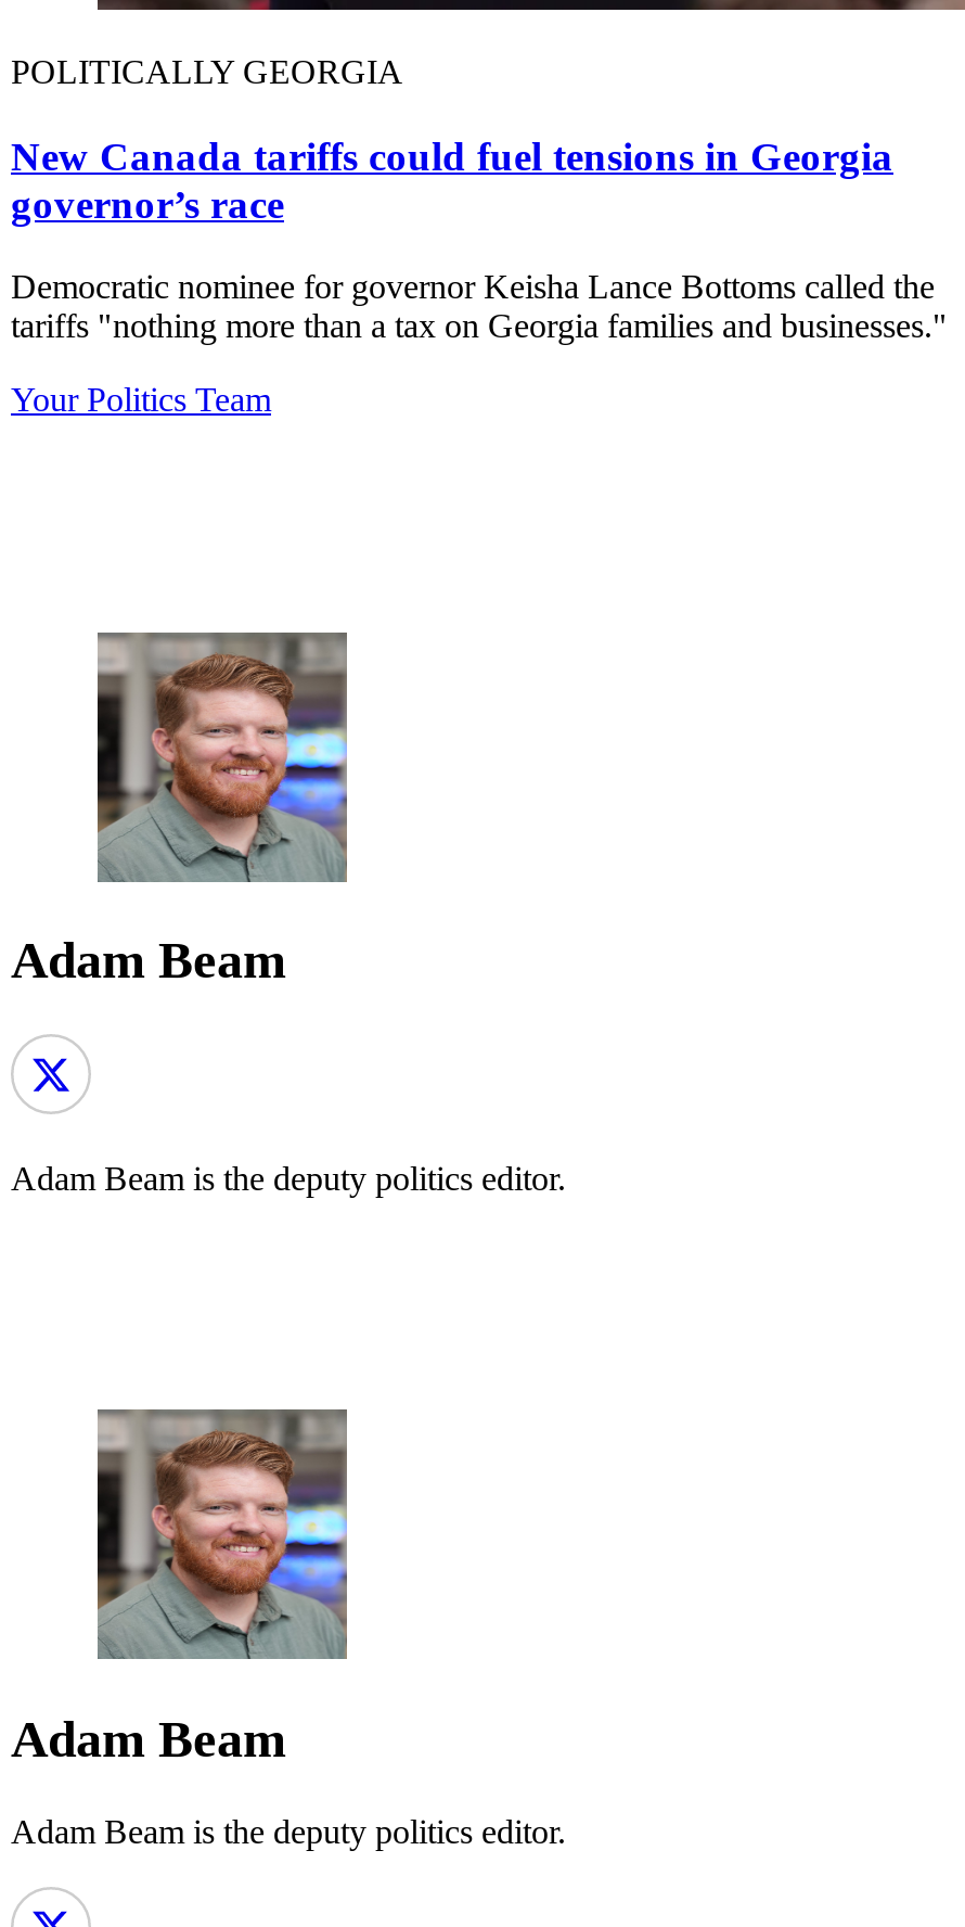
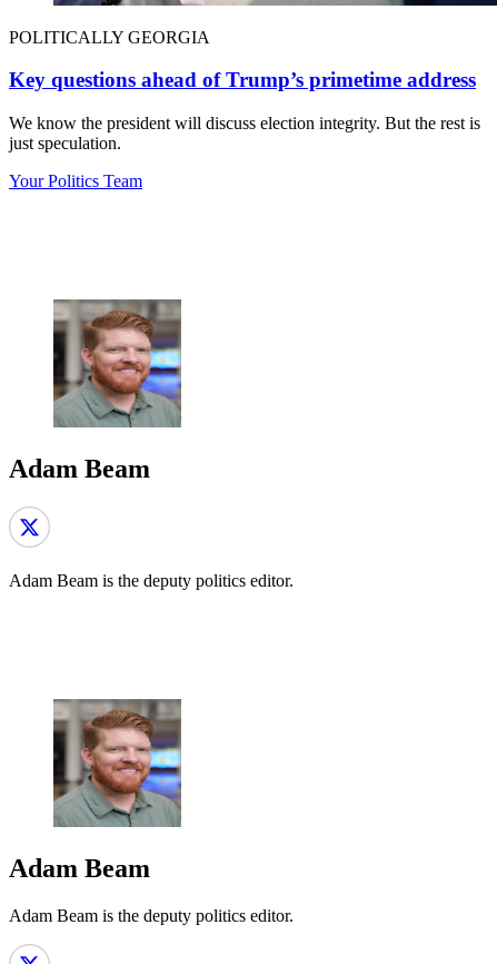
- New Canada tariffs could fuel tensions in Georgia
- governor’s race
+ Key questions ahead of Trump’s primetime address

- Democratic nominee for governor Keisha Lance Bottoms called the
- tariffs "nothing more than a tax on Georgia families and businesses."
+ We know the president will discuss election integrity. But the rest is
+ just speculation.
